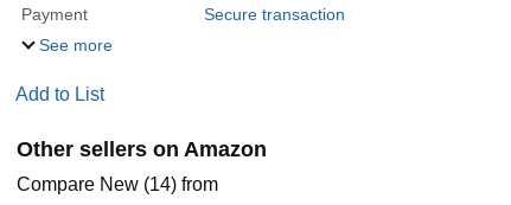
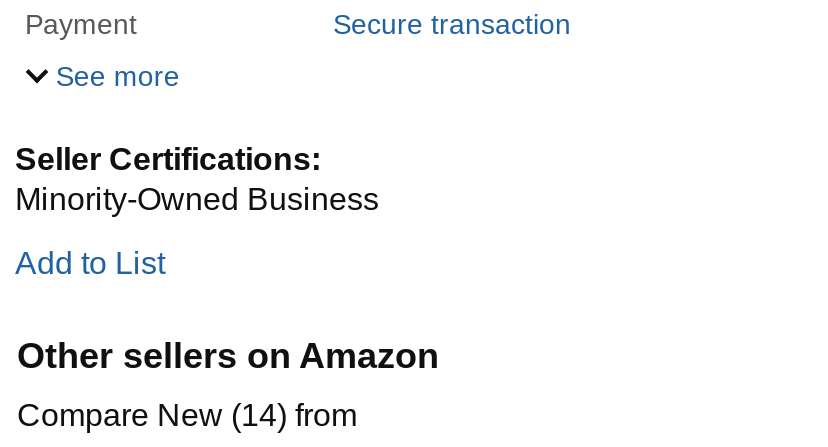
+ Seller Certifications:
+ Minority-Owned Business
